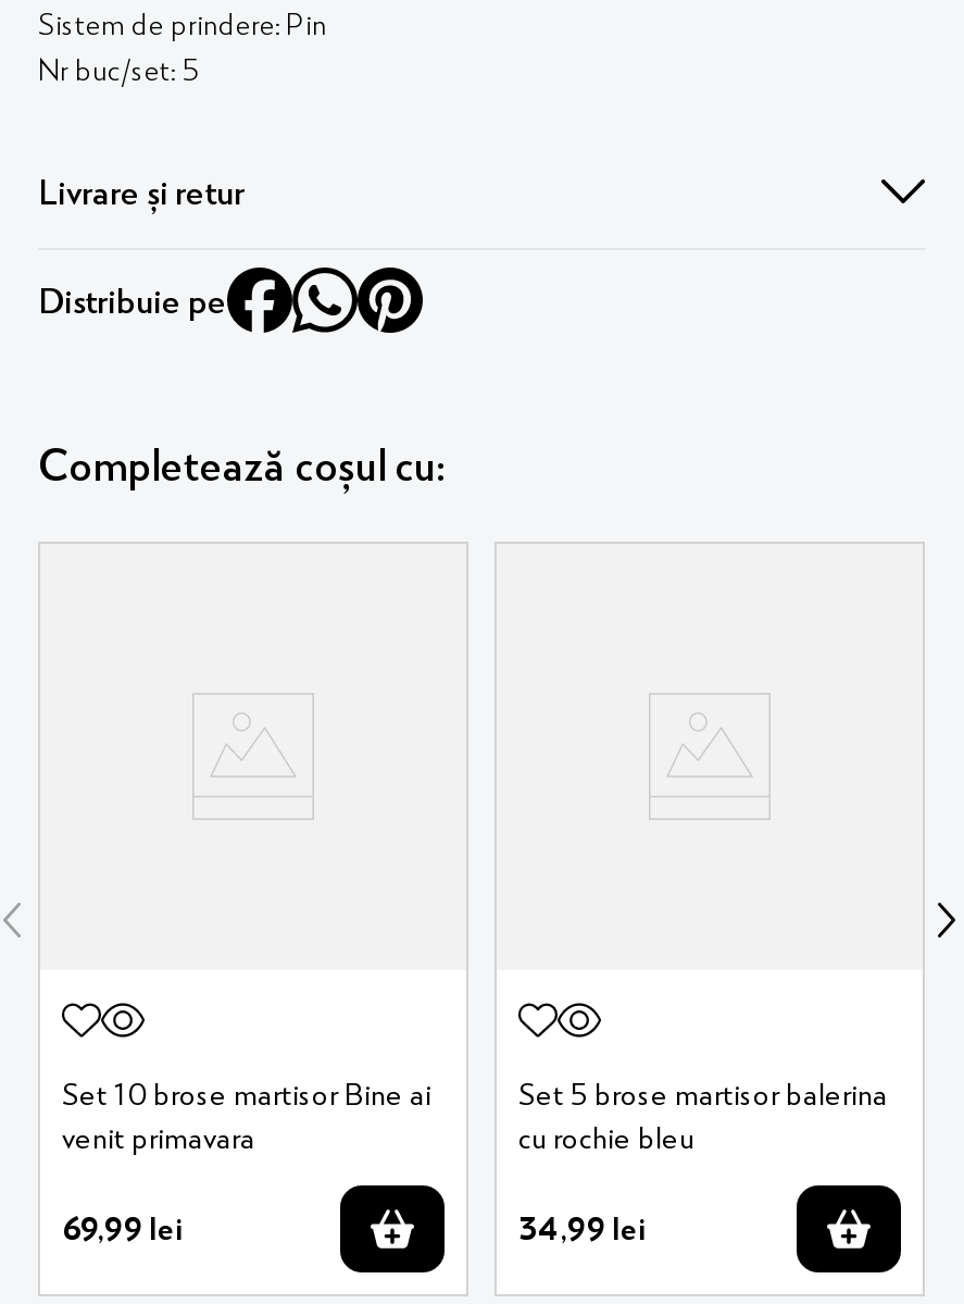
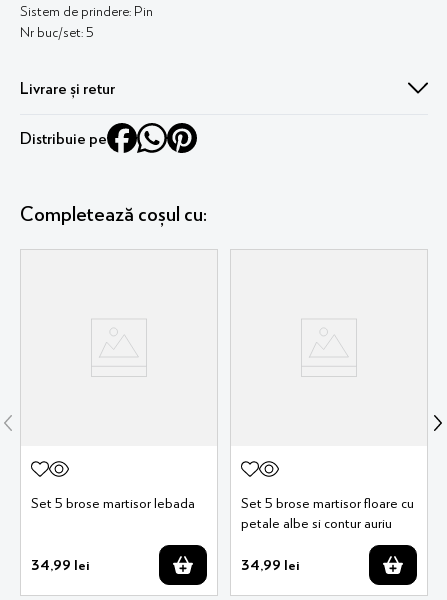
- Set 10 brose martisor Bine ai
- venit primavara
+ Set 5 brose martisor lebada

- Set 5 brose martisor balerina
- cu rochie bleu
+ Set 5 brose martisor floare cu
+ petale albe si contur auriu

- 69,99 lei
+ 34,99 lei
